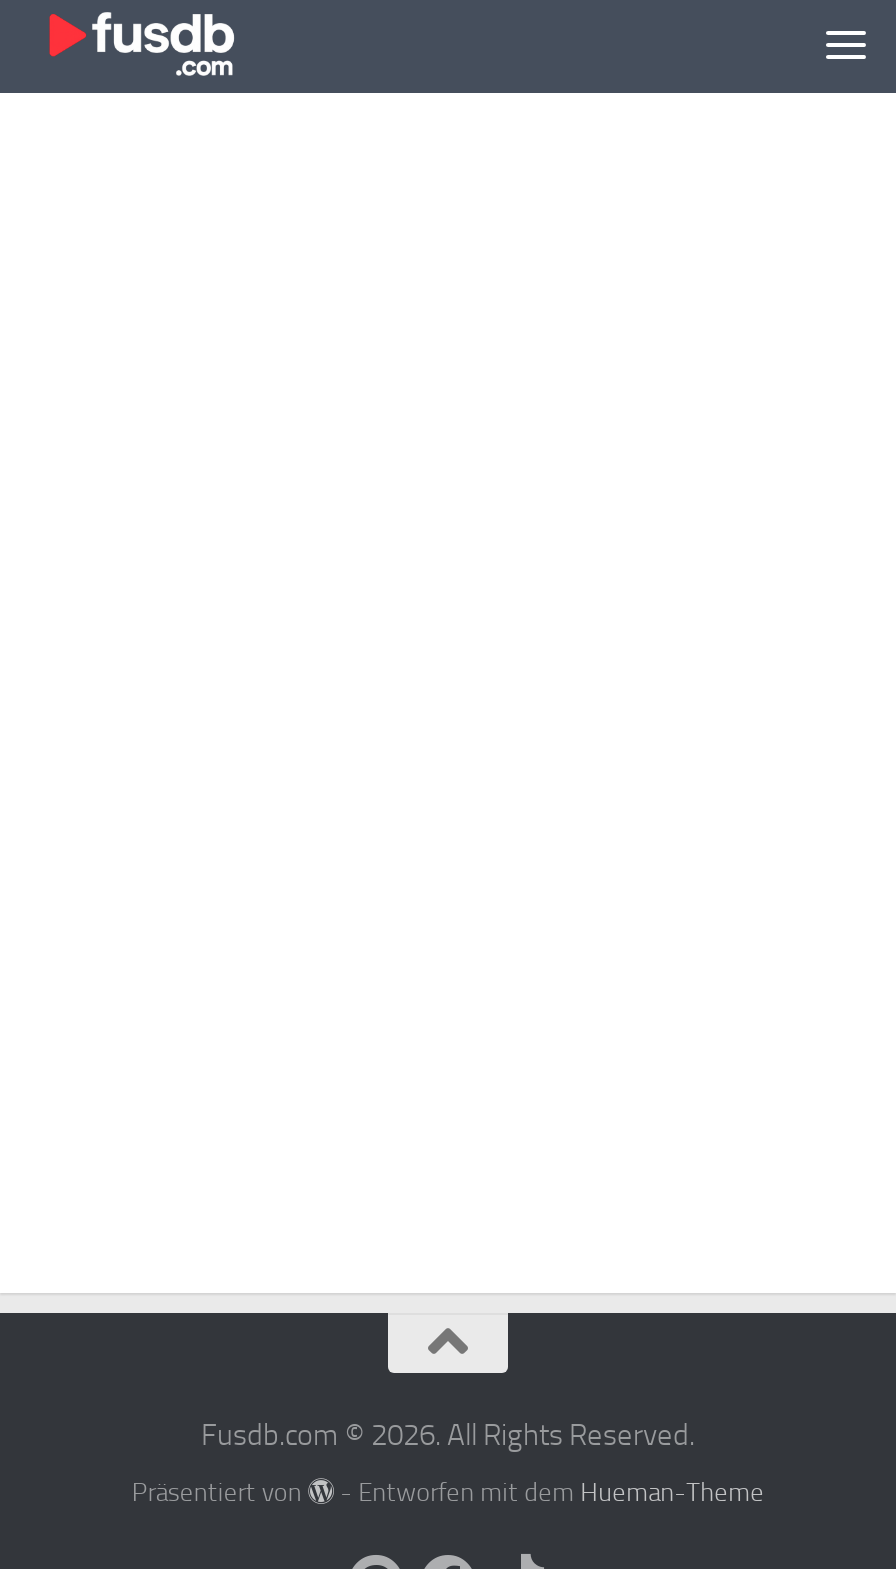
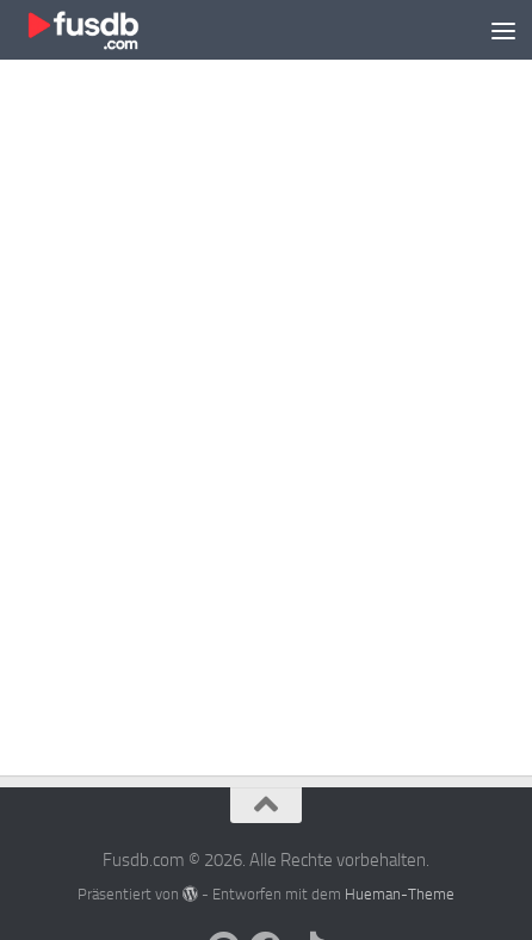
- Fusdb.com © 2026. All Rights Reserved.
+ Fusdb.com © 2026. Alle Rechte vorbehalten.
